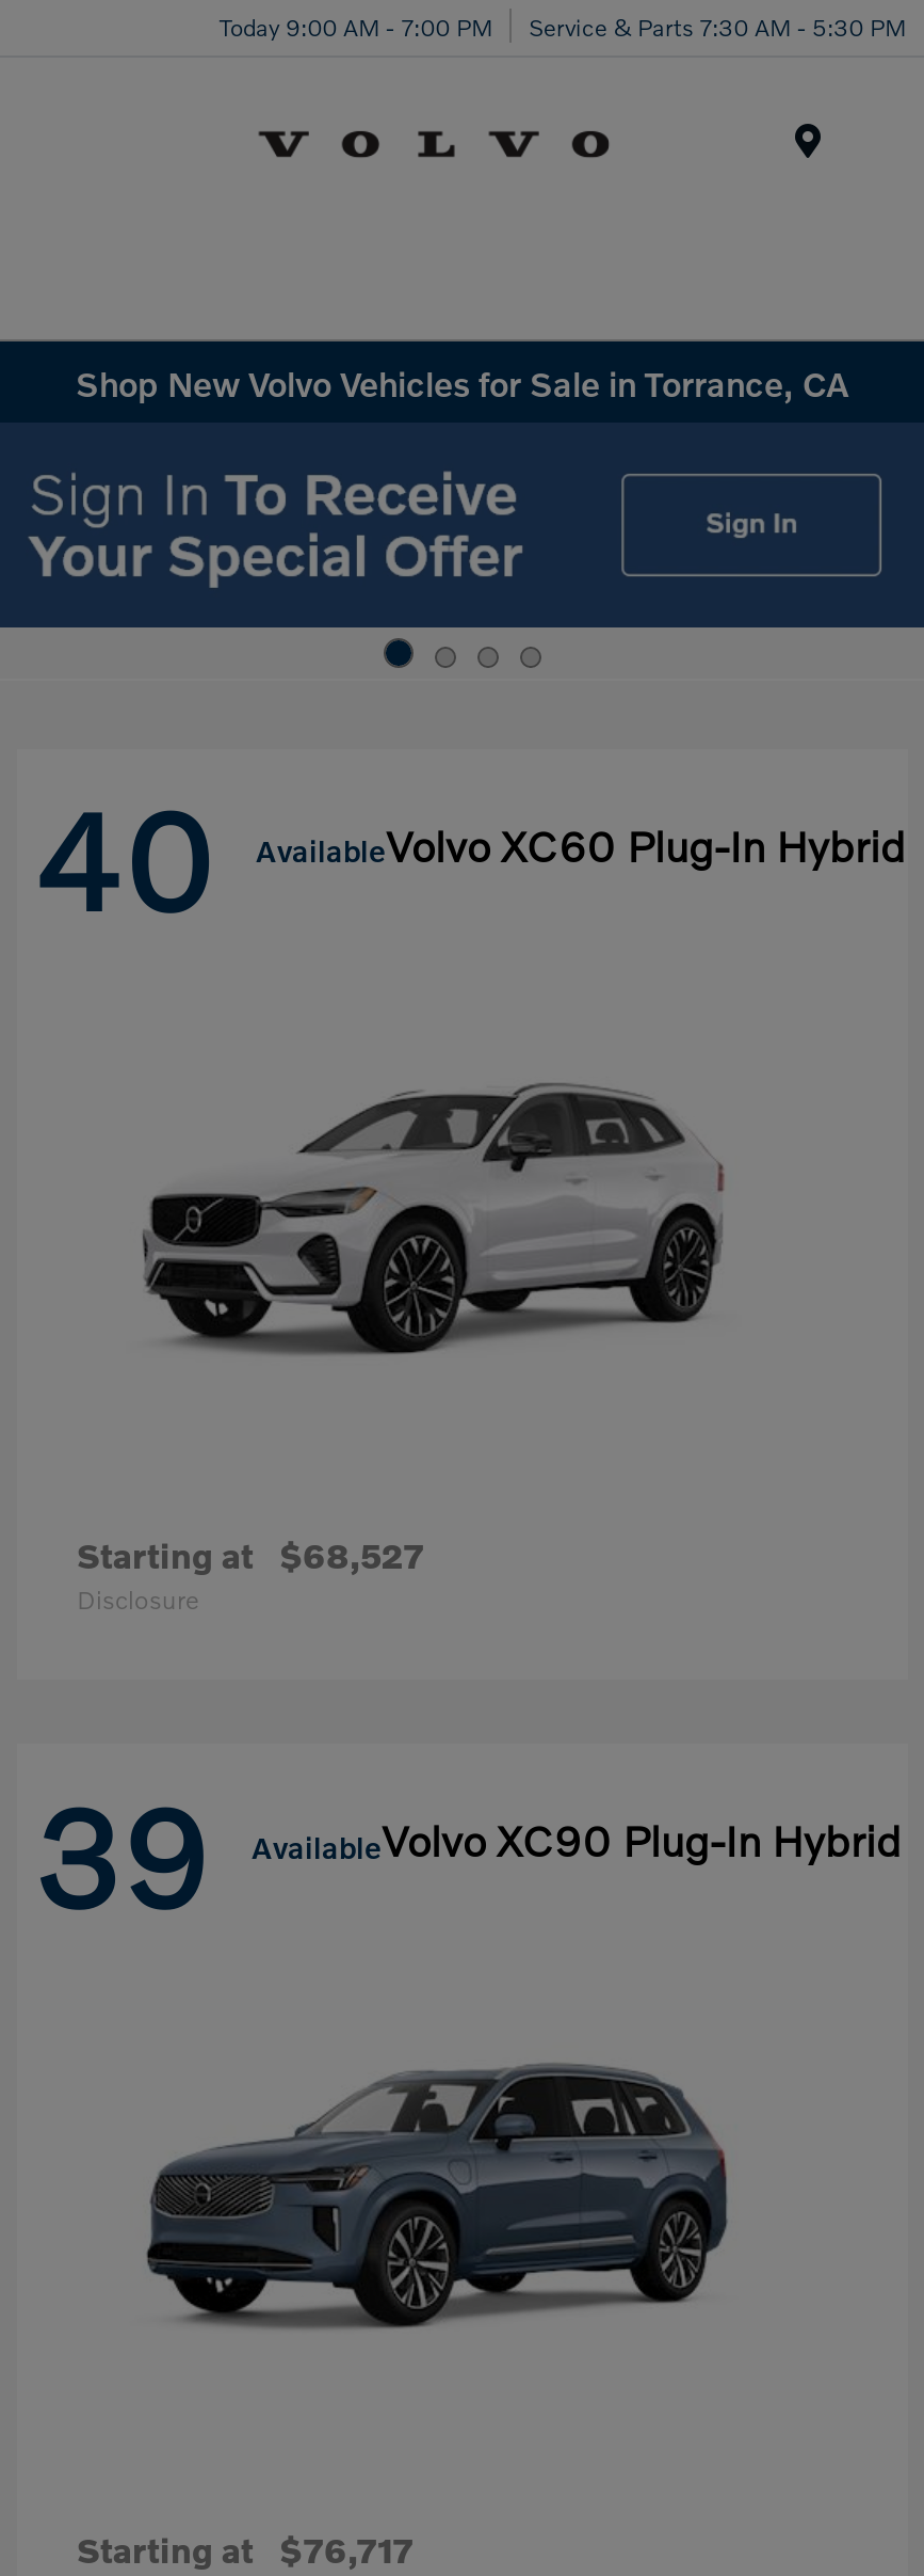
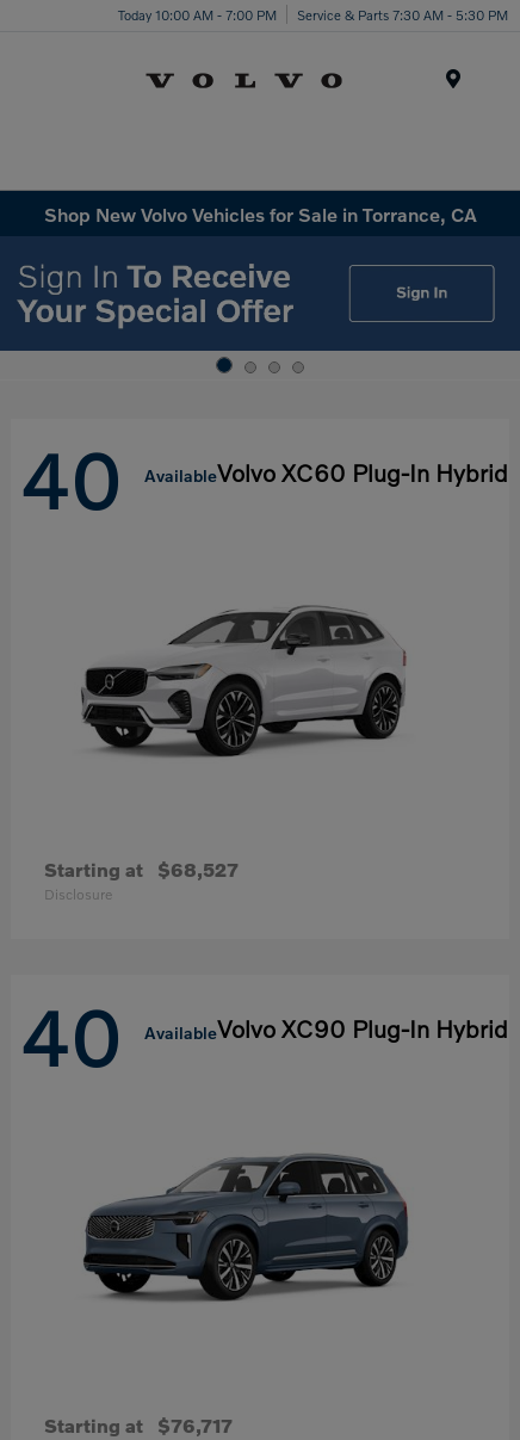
- Today 9:00 AM - 7:00 PM Service & Parts 7:30 AM - 5:30 PM
+ Today 10:00 AM - 7:00 PM Service & Parts 7:30 AM - 5:30 PM

- 39 AvailableVolvo XC90 Plug-In Hybrid
+ 40 AvailableVolvo XC90 Plug-In Hybrid
